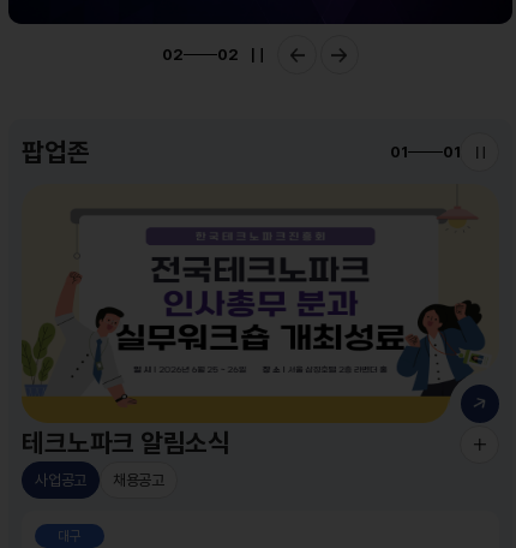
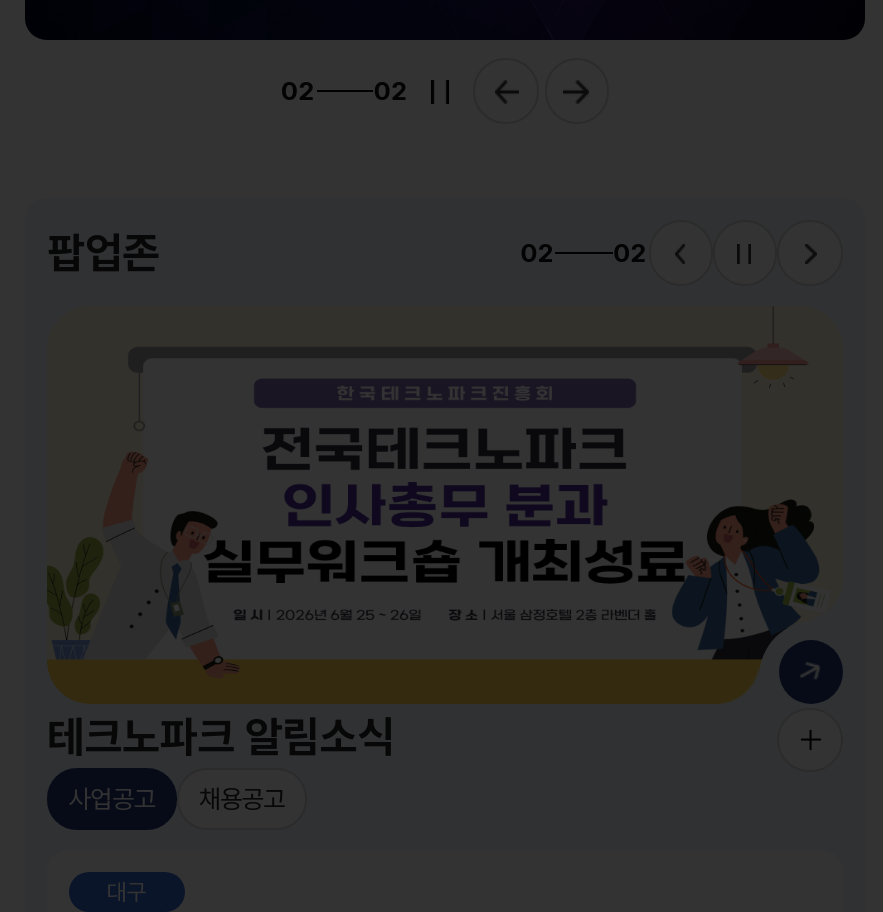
- 01
+ 02

- 01
+ 02
